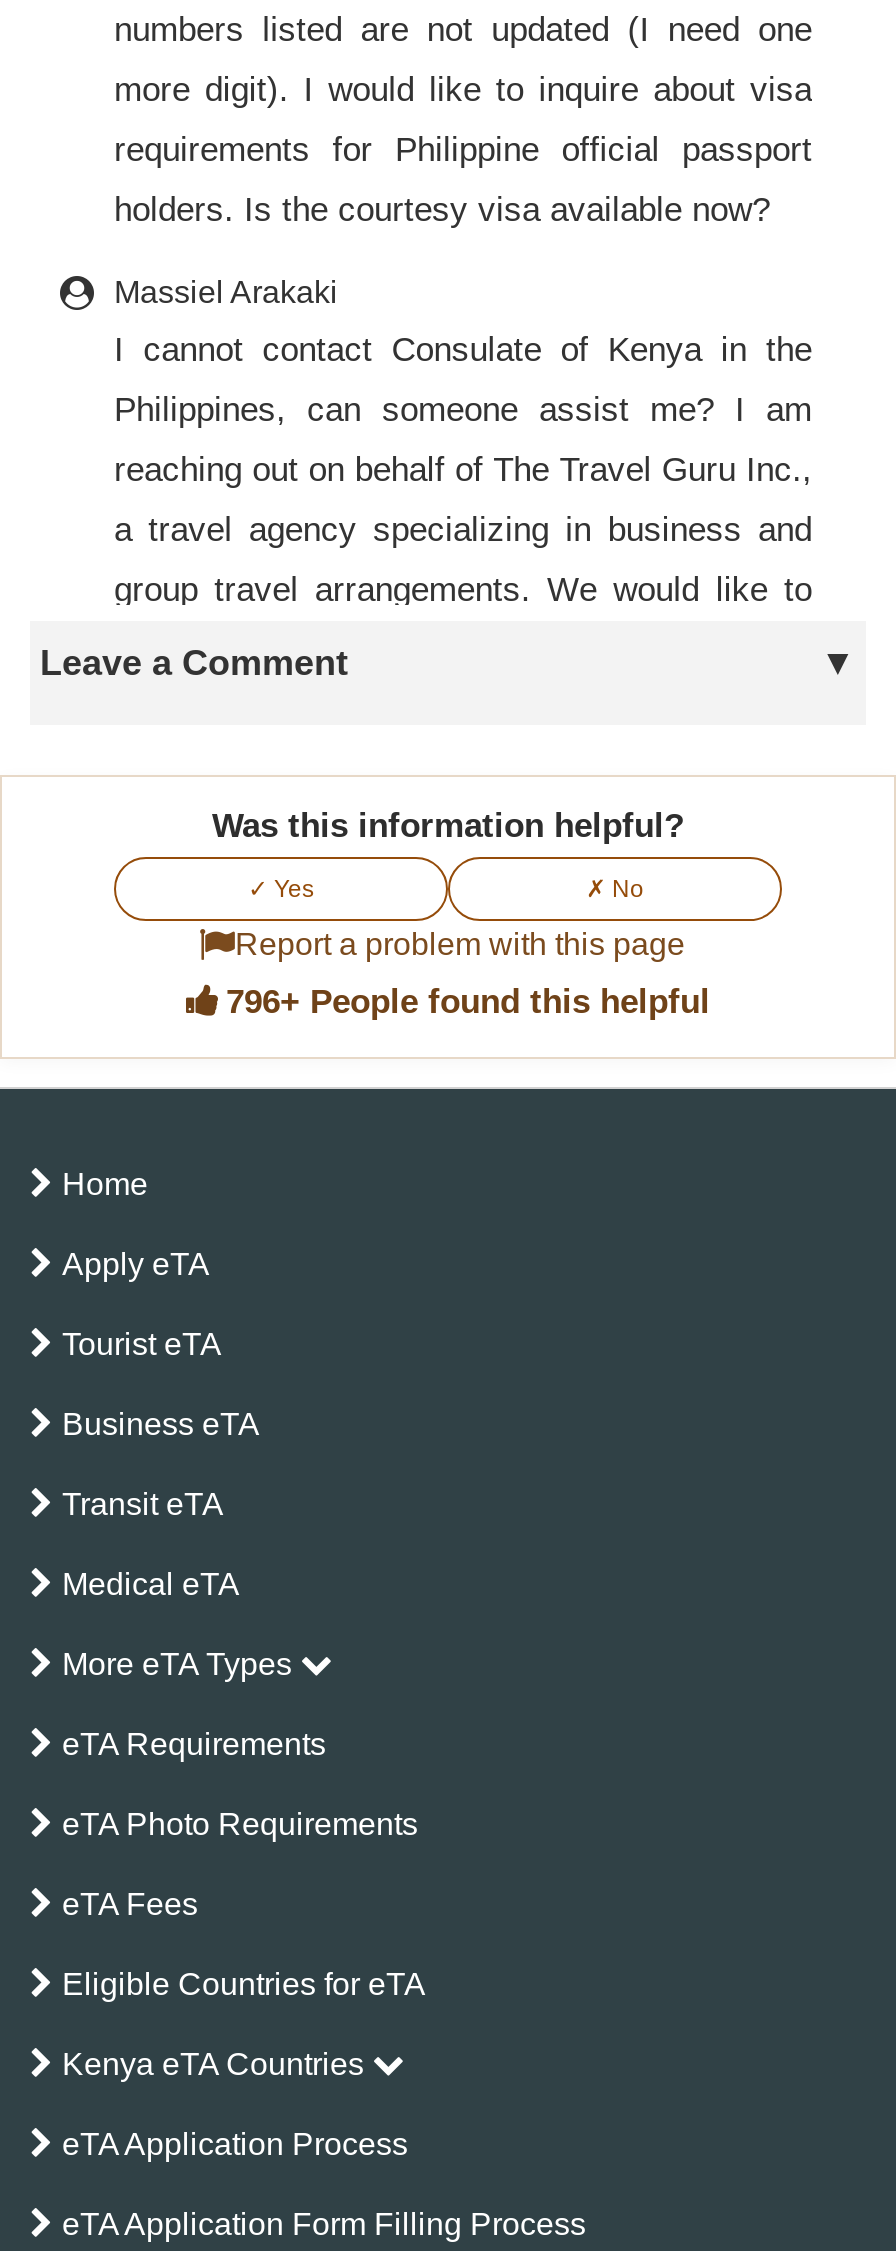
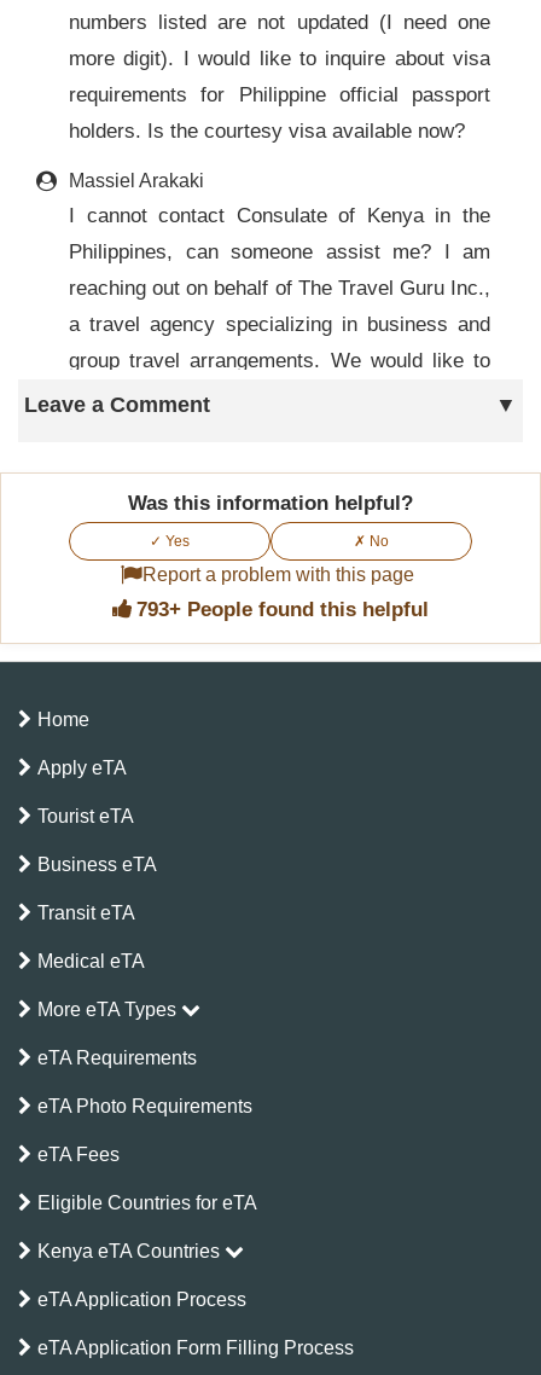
- 796+ People found this helpful
+ 793+ People found this helpful
